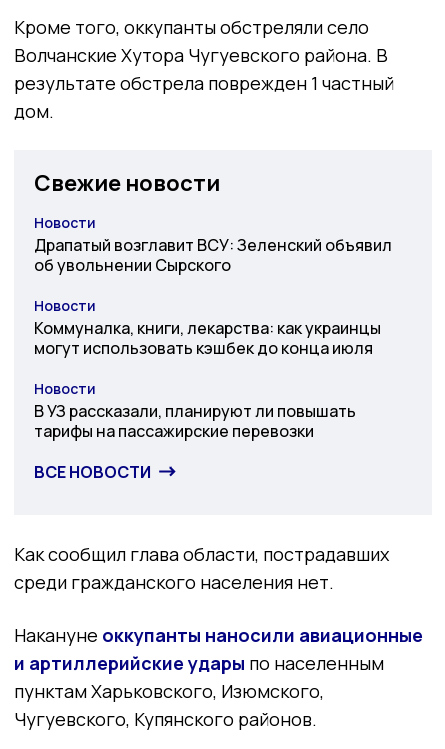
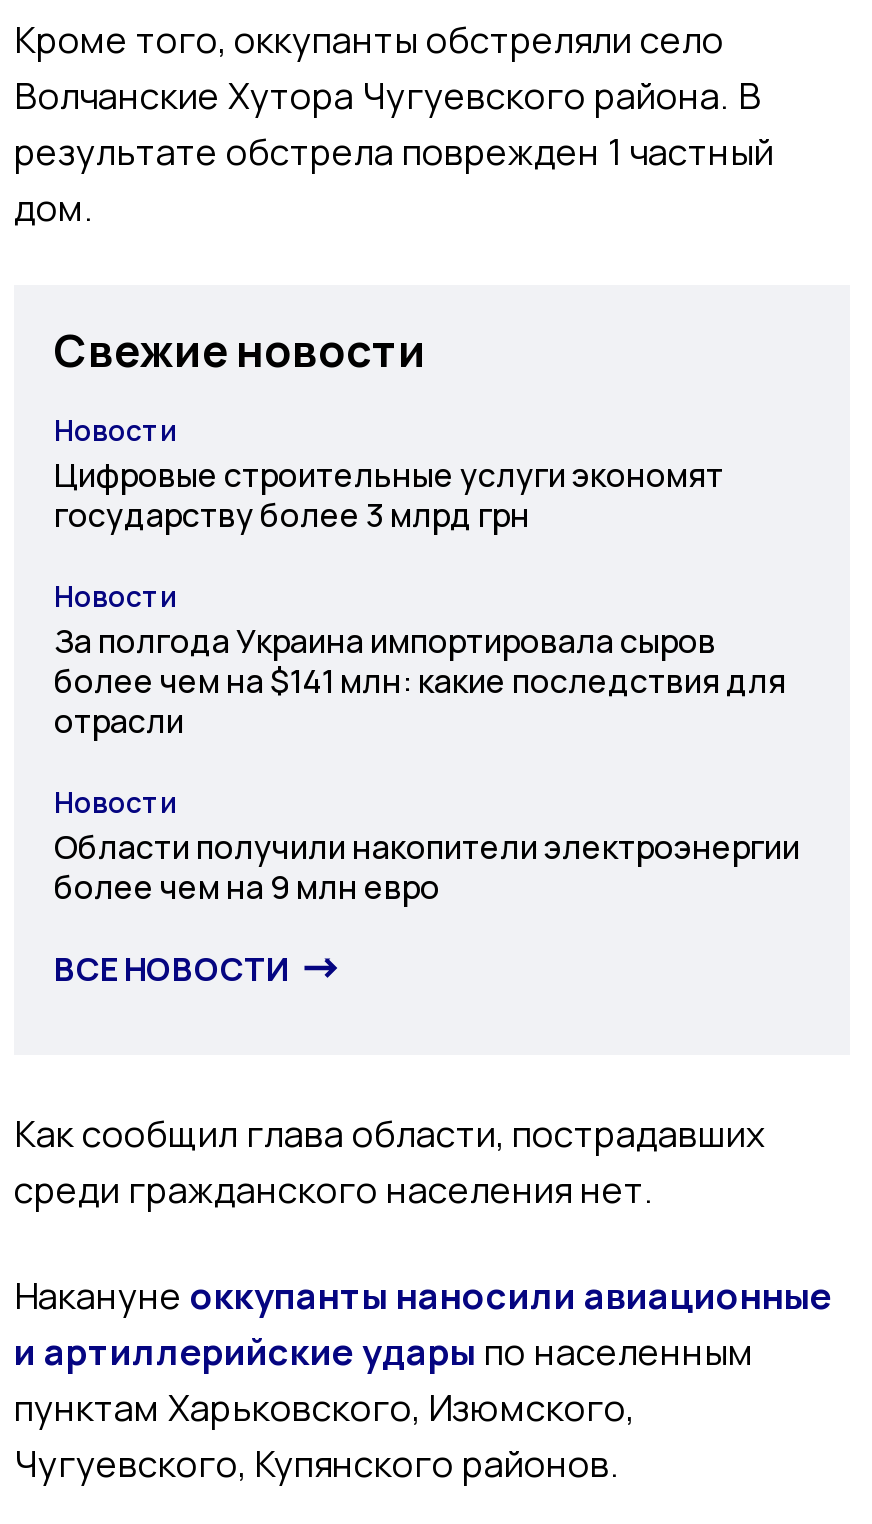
- Драпатый возглавит ВСУ: Зеленский объявил
- об увольнении Сырского
+ Цифровые строительные услуги экономят
+ государству более 3 млрд грн

- Коммуналка, книги, лекарства: как украинцы
- могут использовать кэшбек до конца июля
+ За полгода Украина импортировала сыров
+ более чем на $141 млн: какие последствия для
+ отрасли

- В УЗ рассказали, планируют ли повышать
- тарифы на пассажирские перевозки
+ Области получили накопители электроэнергии
+ более чем на 9 млн евро
